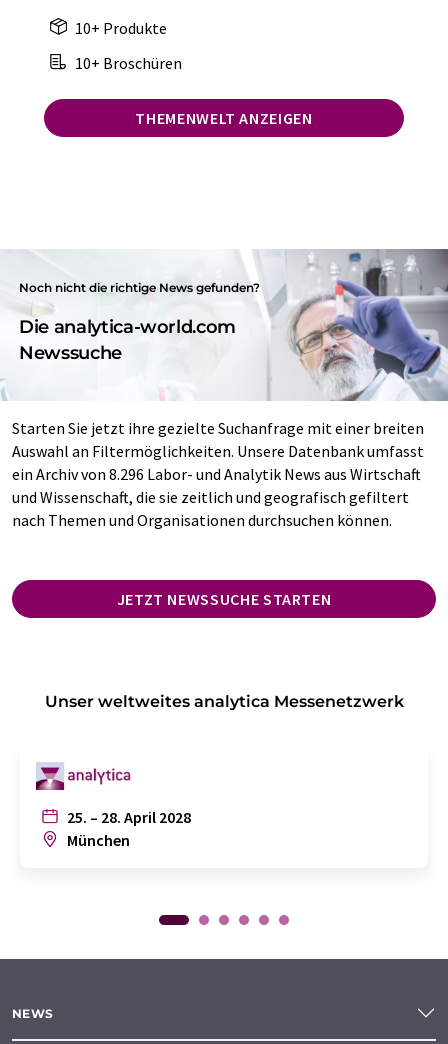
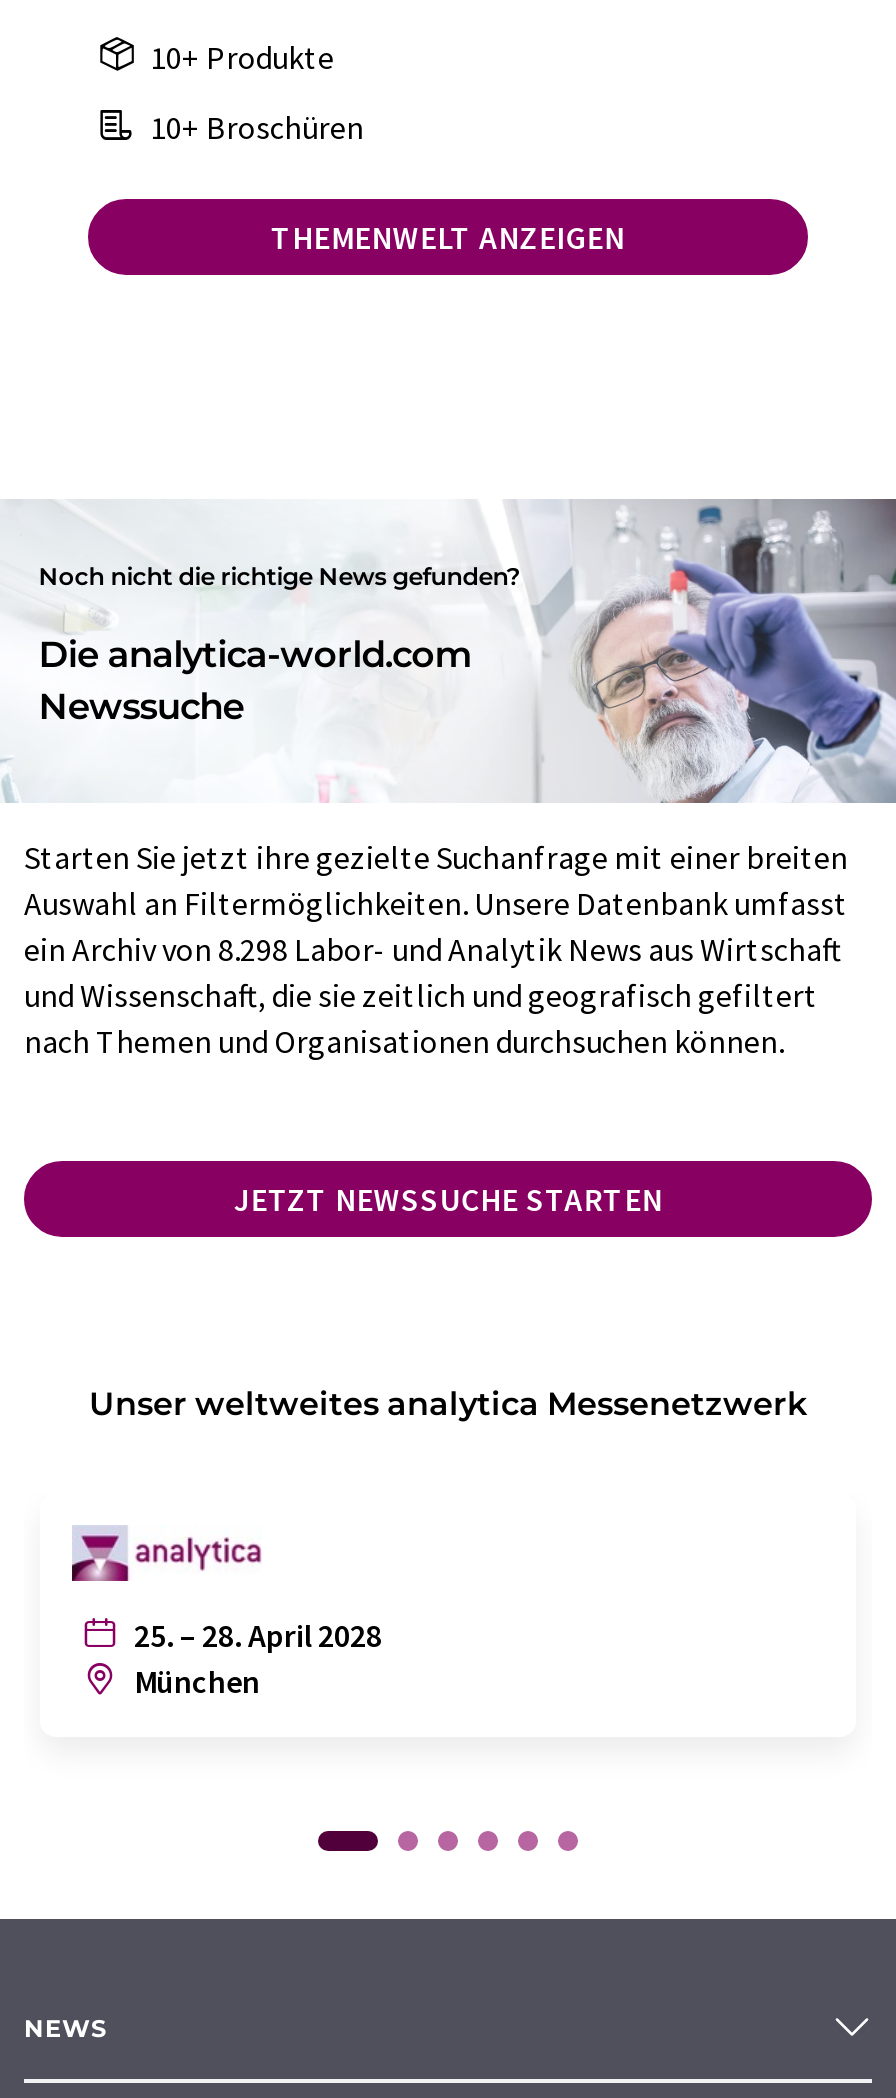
- ein Archiv von 8.296 Labor- und Analytik News aus Wirtschaft
+ ein Archiv von 8.298 Labor- und Analytik News aus Wirtschaft
